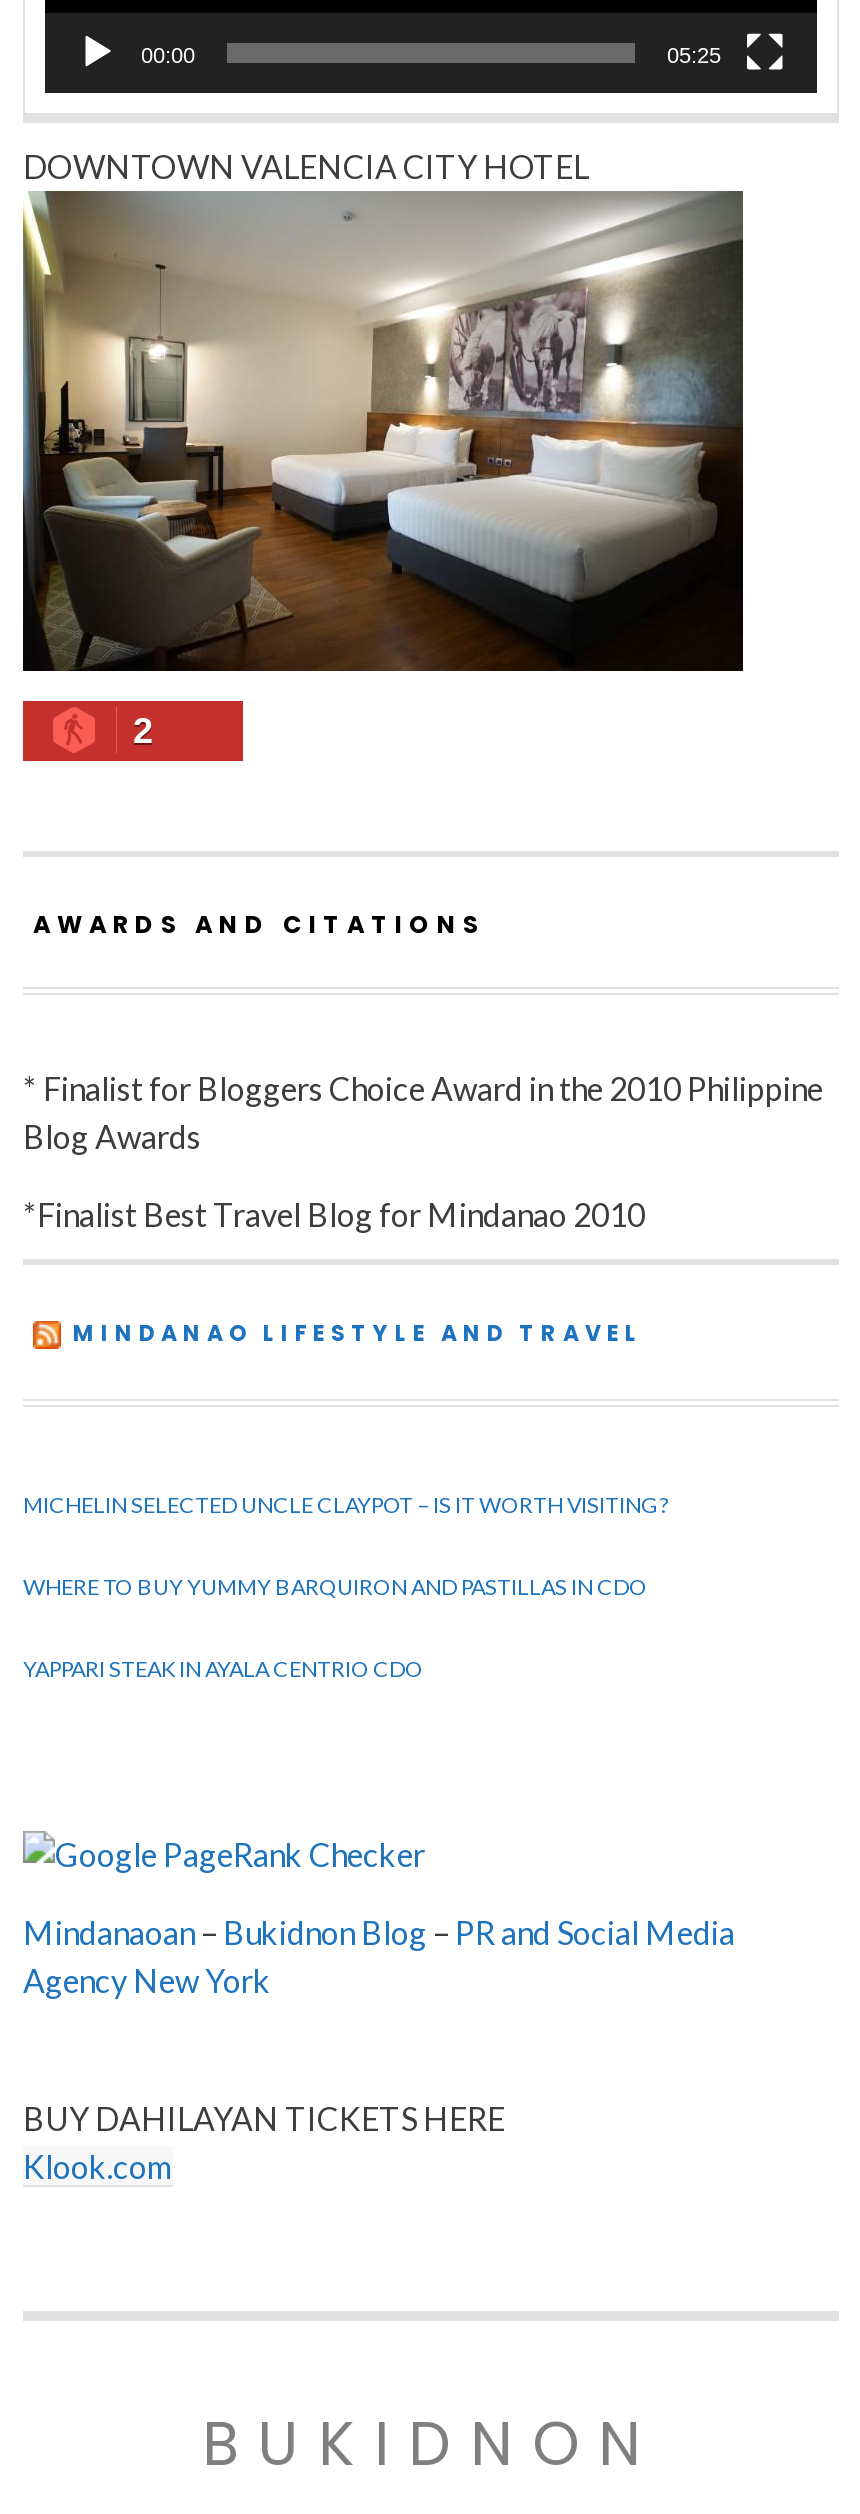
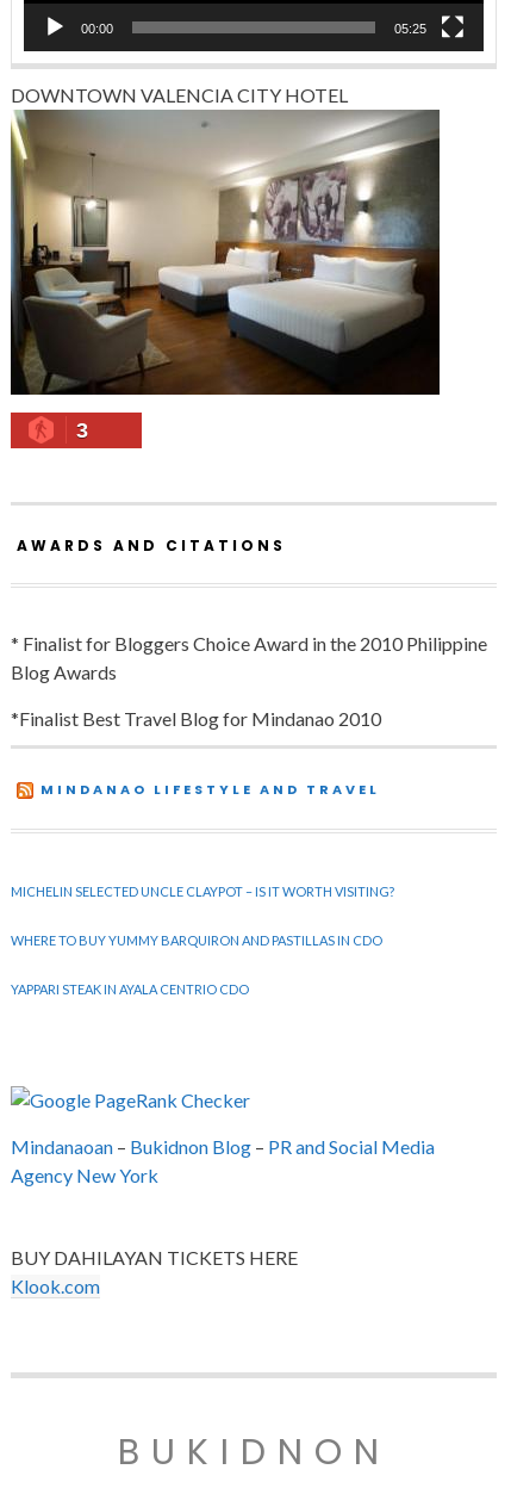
- 2
+ 3
